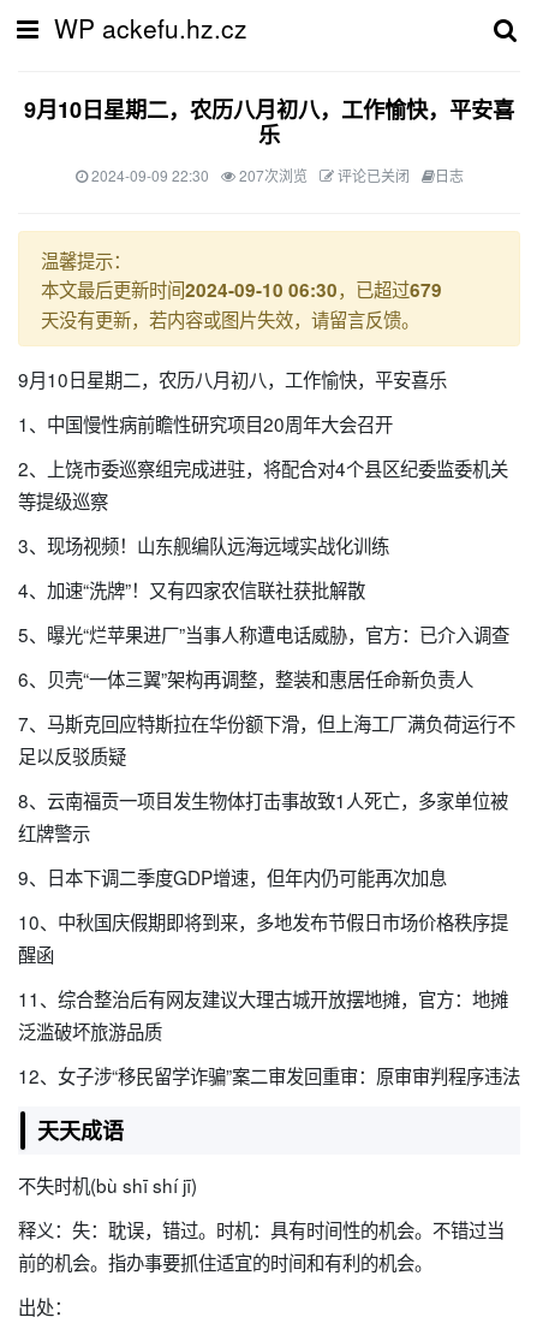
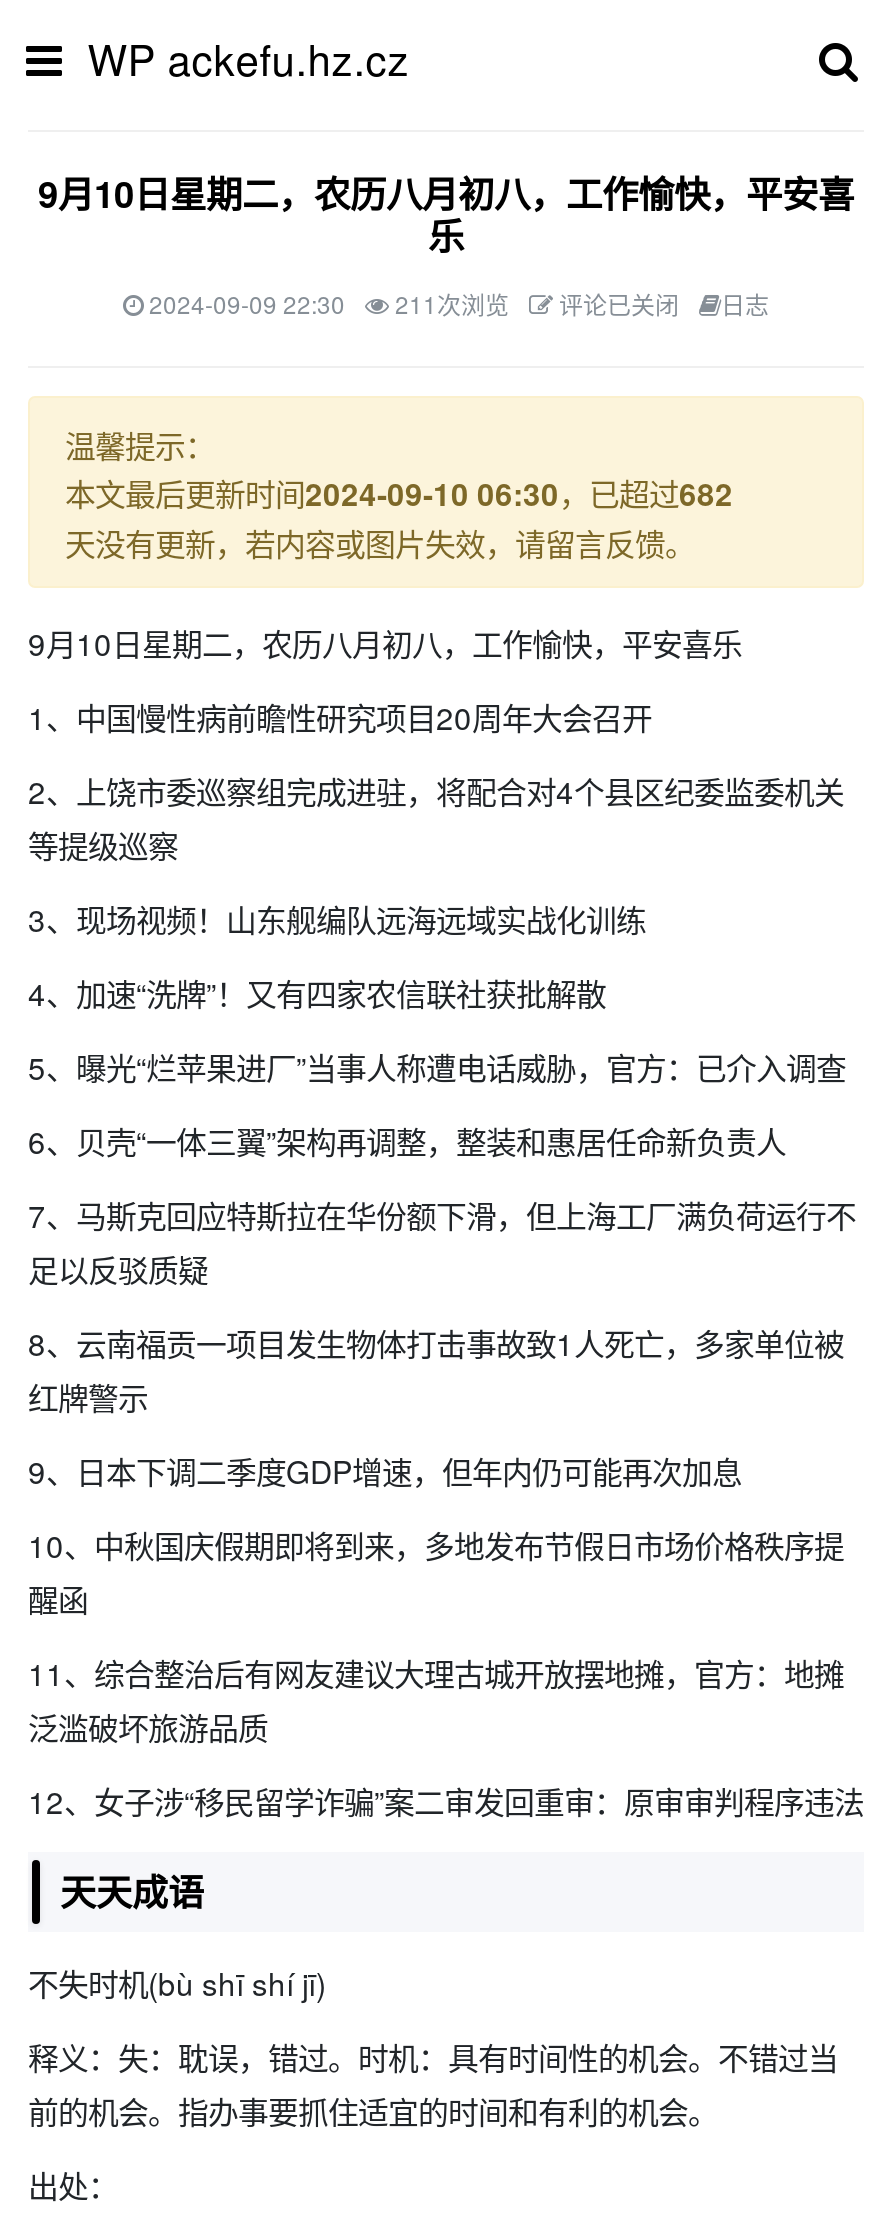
- 207次浏览
+ 211次浏览

- 本文最后更新时间2024-09-10 06:30，已超过679
+ 本文最后更新时间2024-09-10 06:30，已超过682
